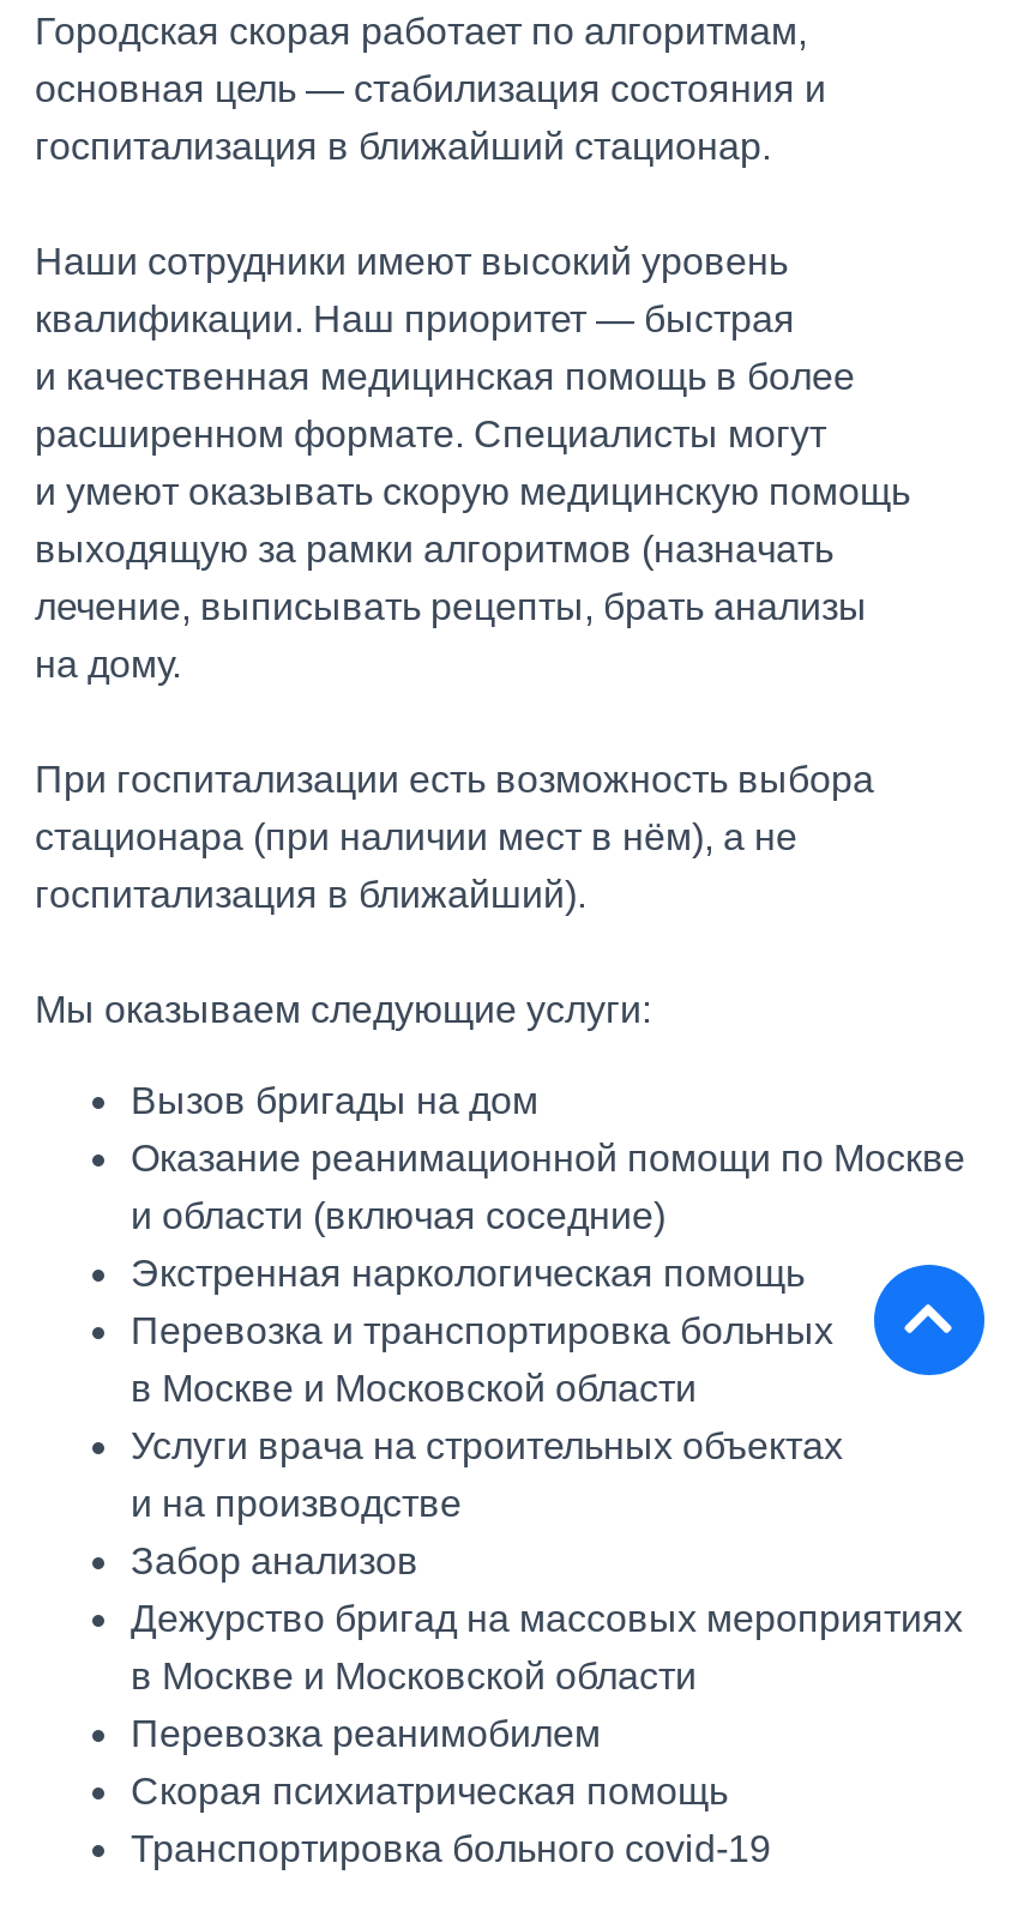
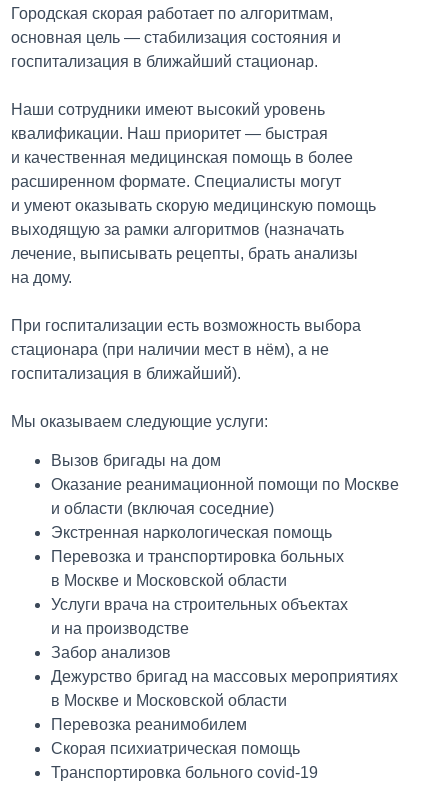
- [image]
